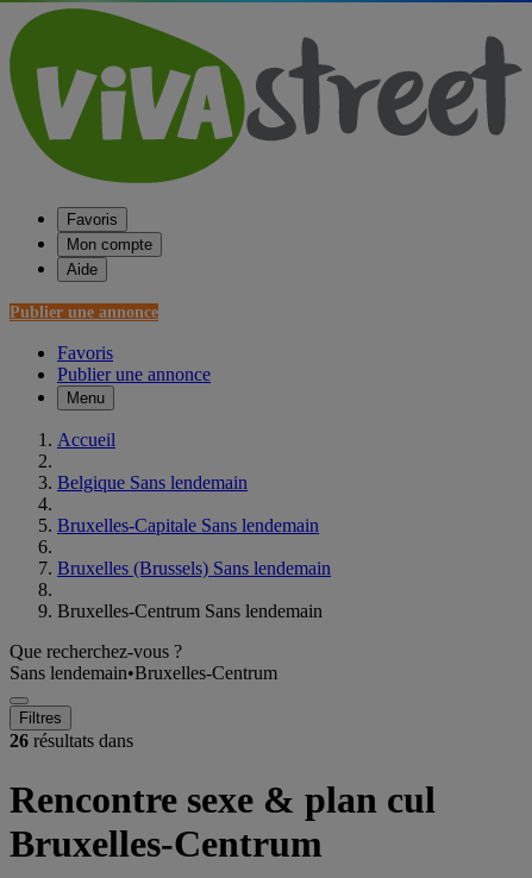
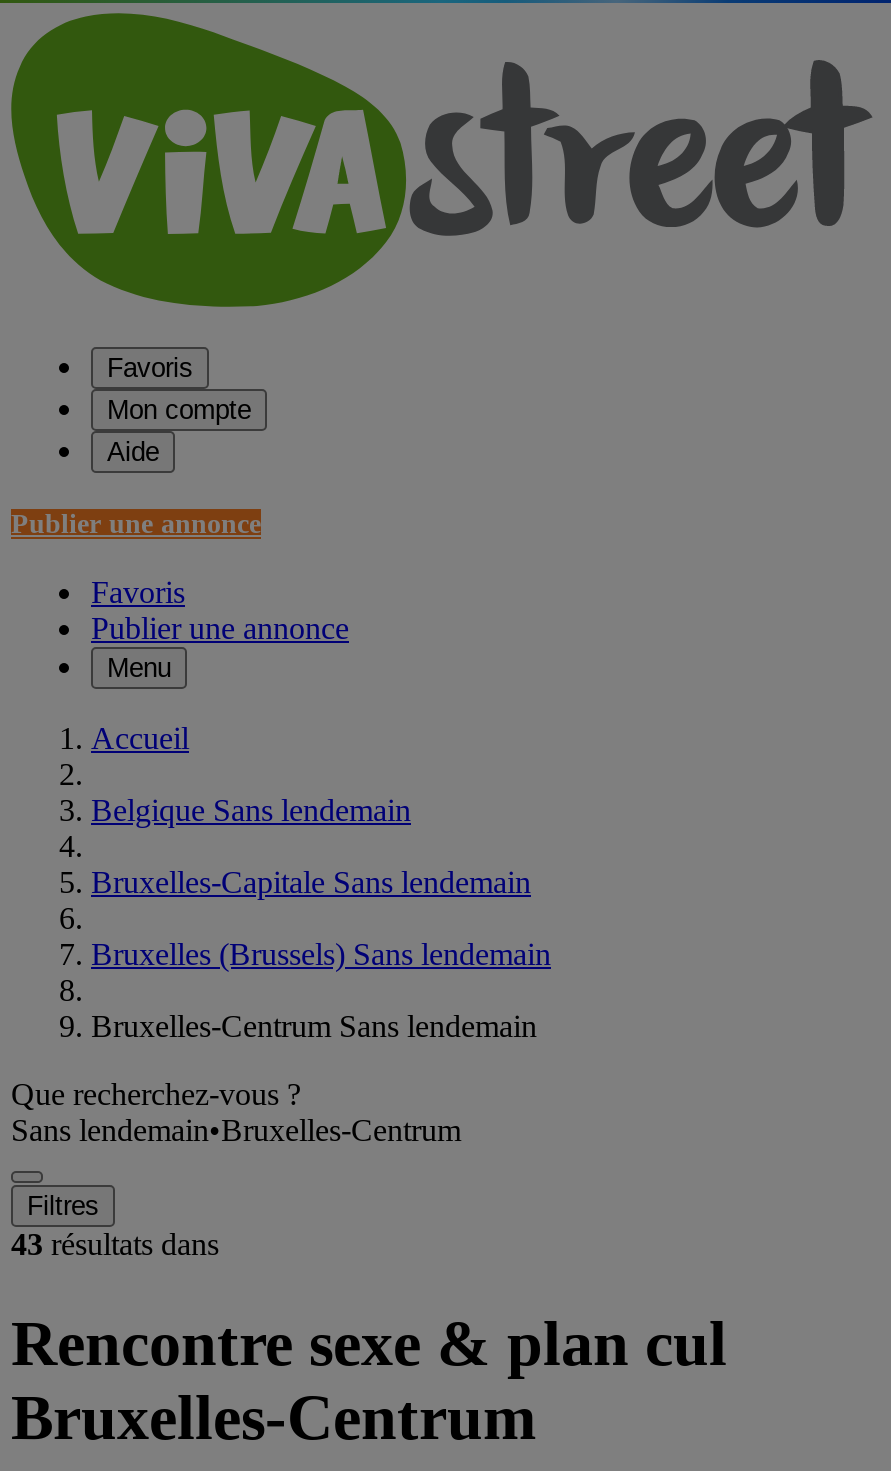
- 26résultats dans
+ 43résultats dans
